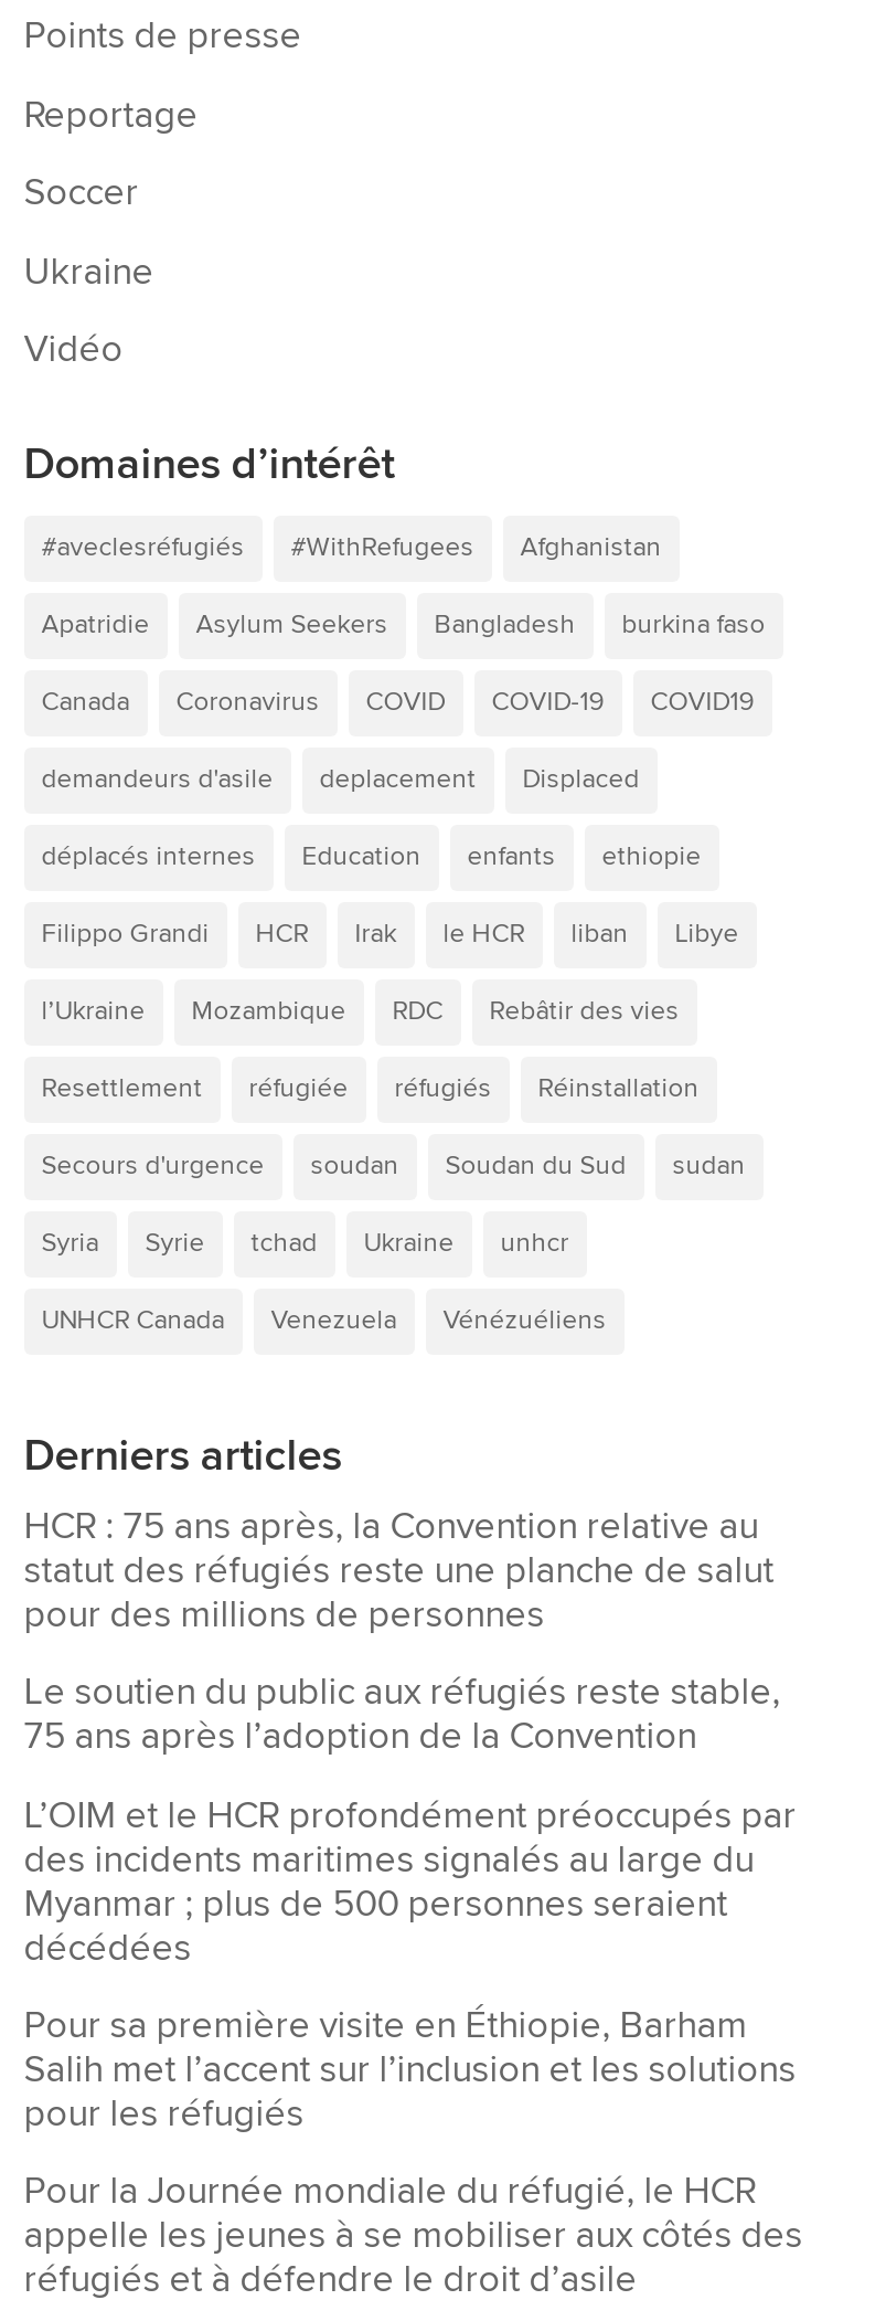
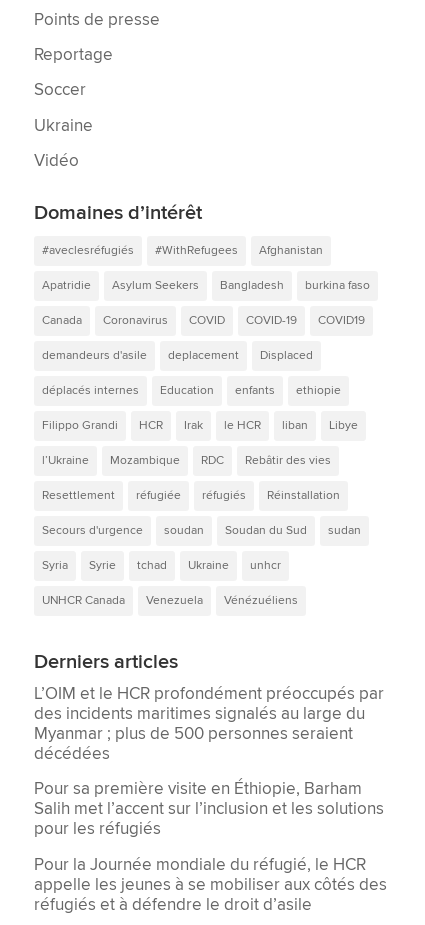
- HCR : 75 ans après, la Convention relative au
- statut des réfugiés reste une planche de salut
- pour des millions de personnes
- Le soutien du public aux réfugiés reste stable,
- 75 ans après l’adoption de la Convention
